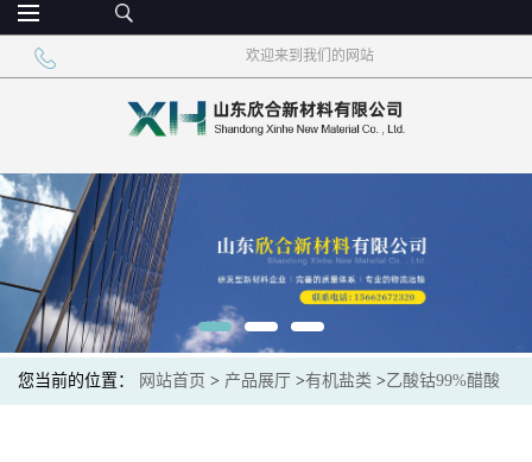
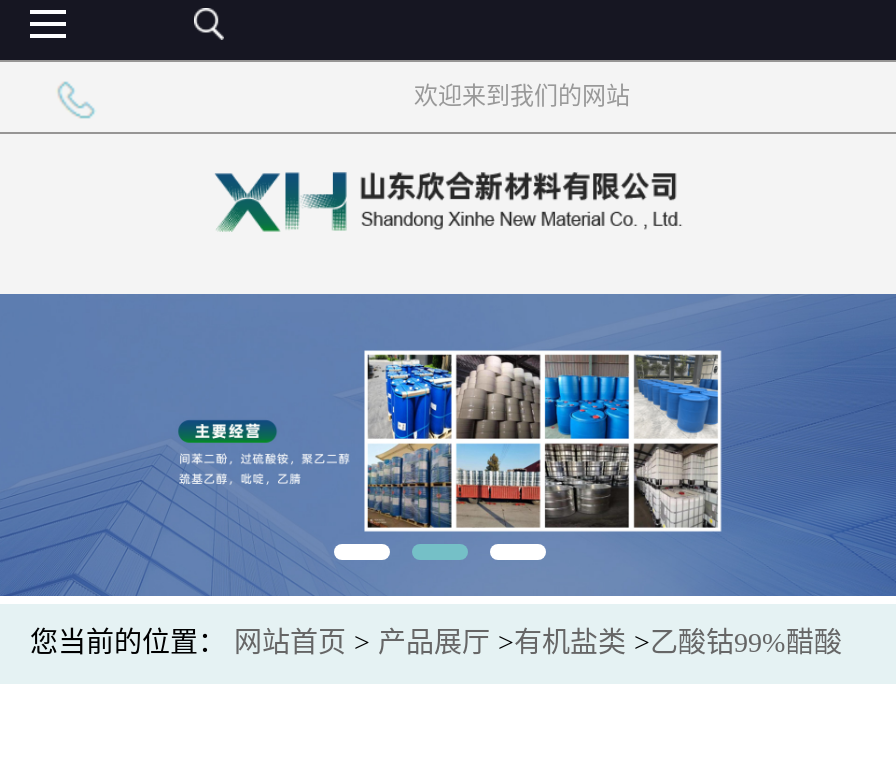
- [image]
+ [image]
